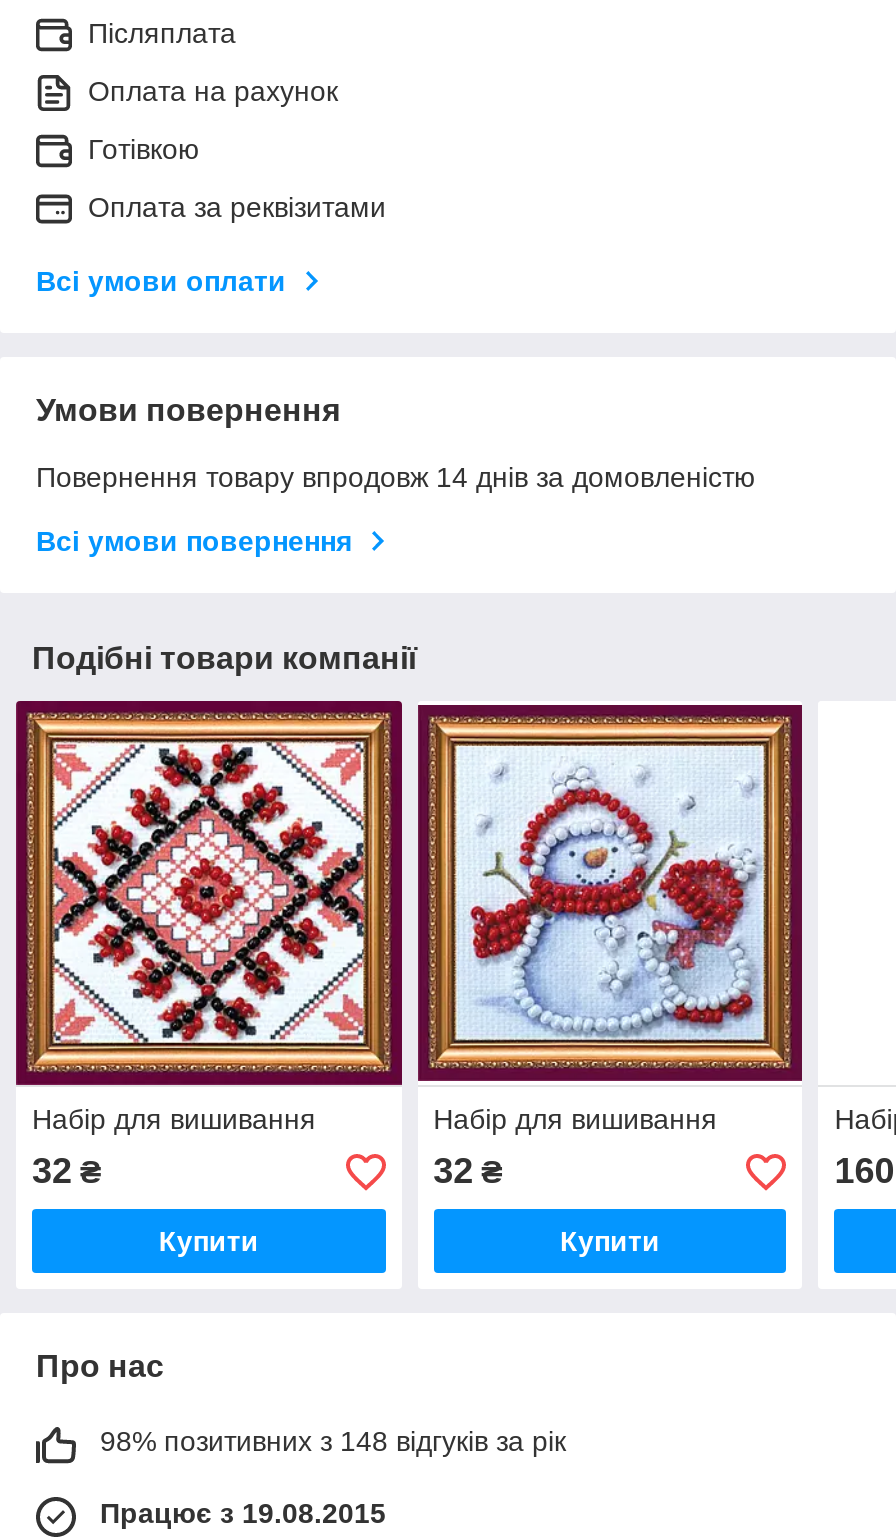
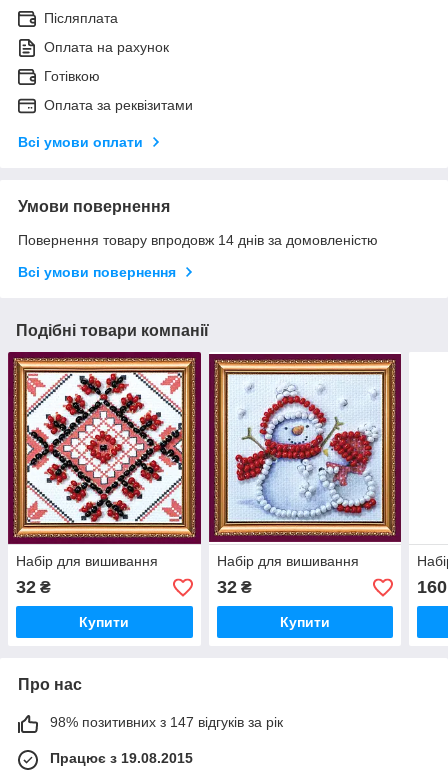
- 98% позитивних з 148 відгуків за рік
+ 98% позитивних з 147 відгуків за рік
